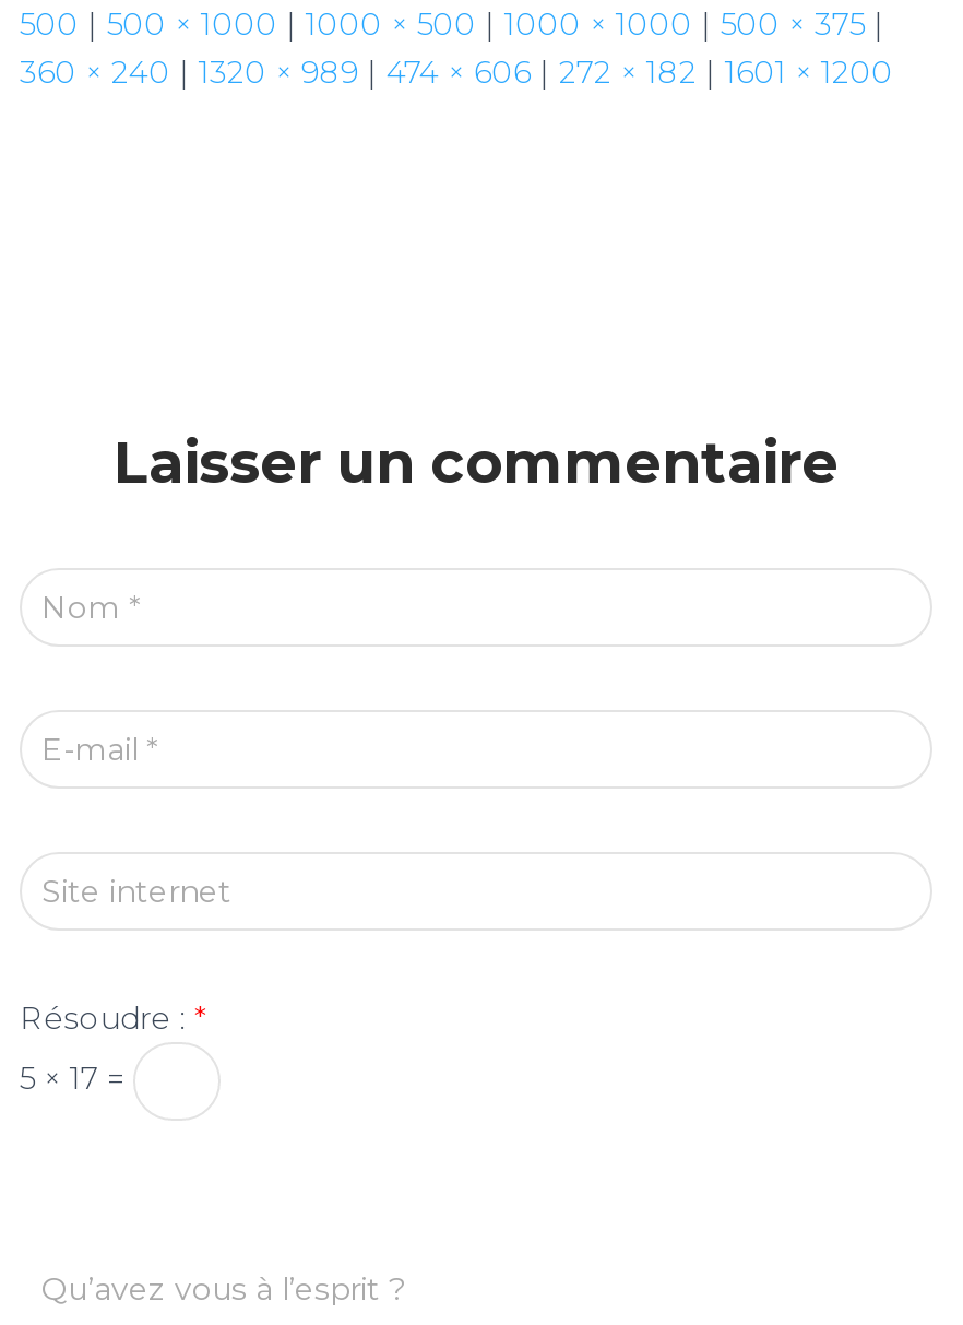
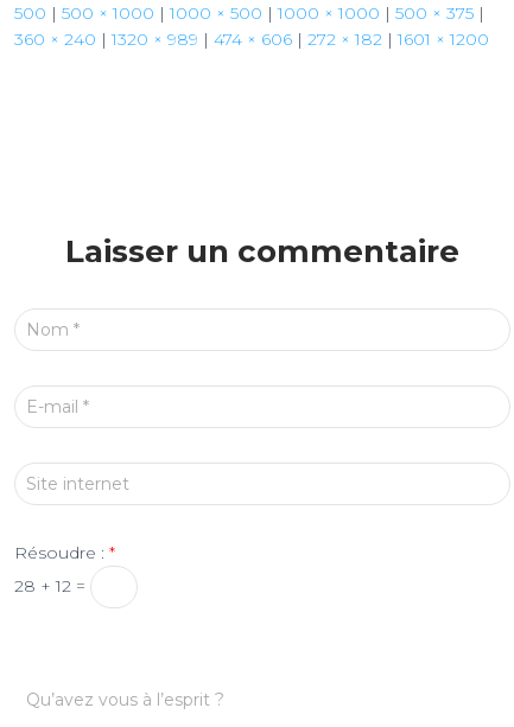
- 5 × 17 =
+ 28 + 12 =
